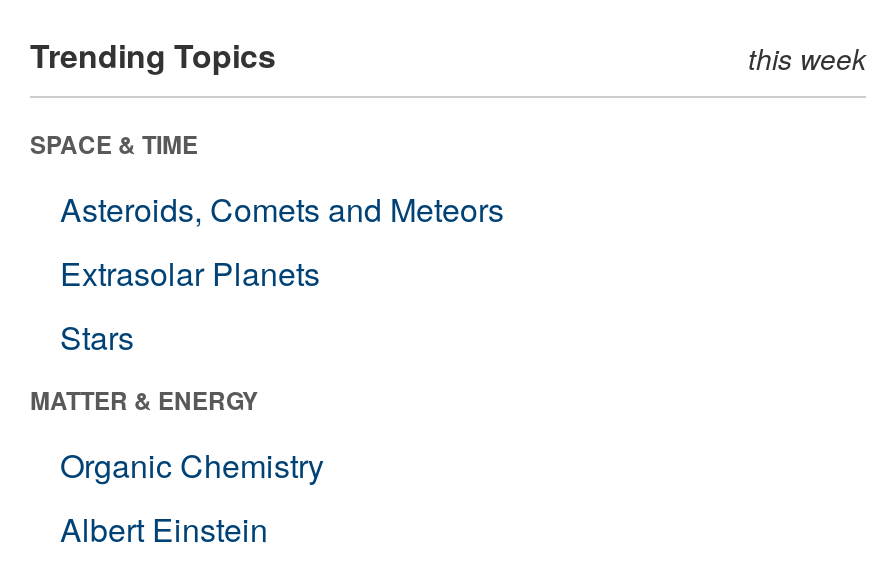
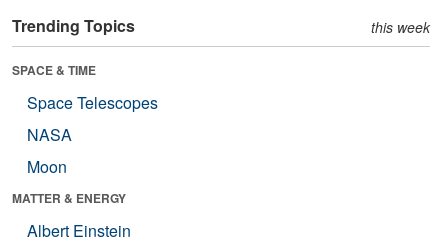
- Asteroids, Comets and Meteors
- Extrasolar Planets
- Stars
+ Space Telescopes
+ NASA
+ Moon

- Organic Chemistry
